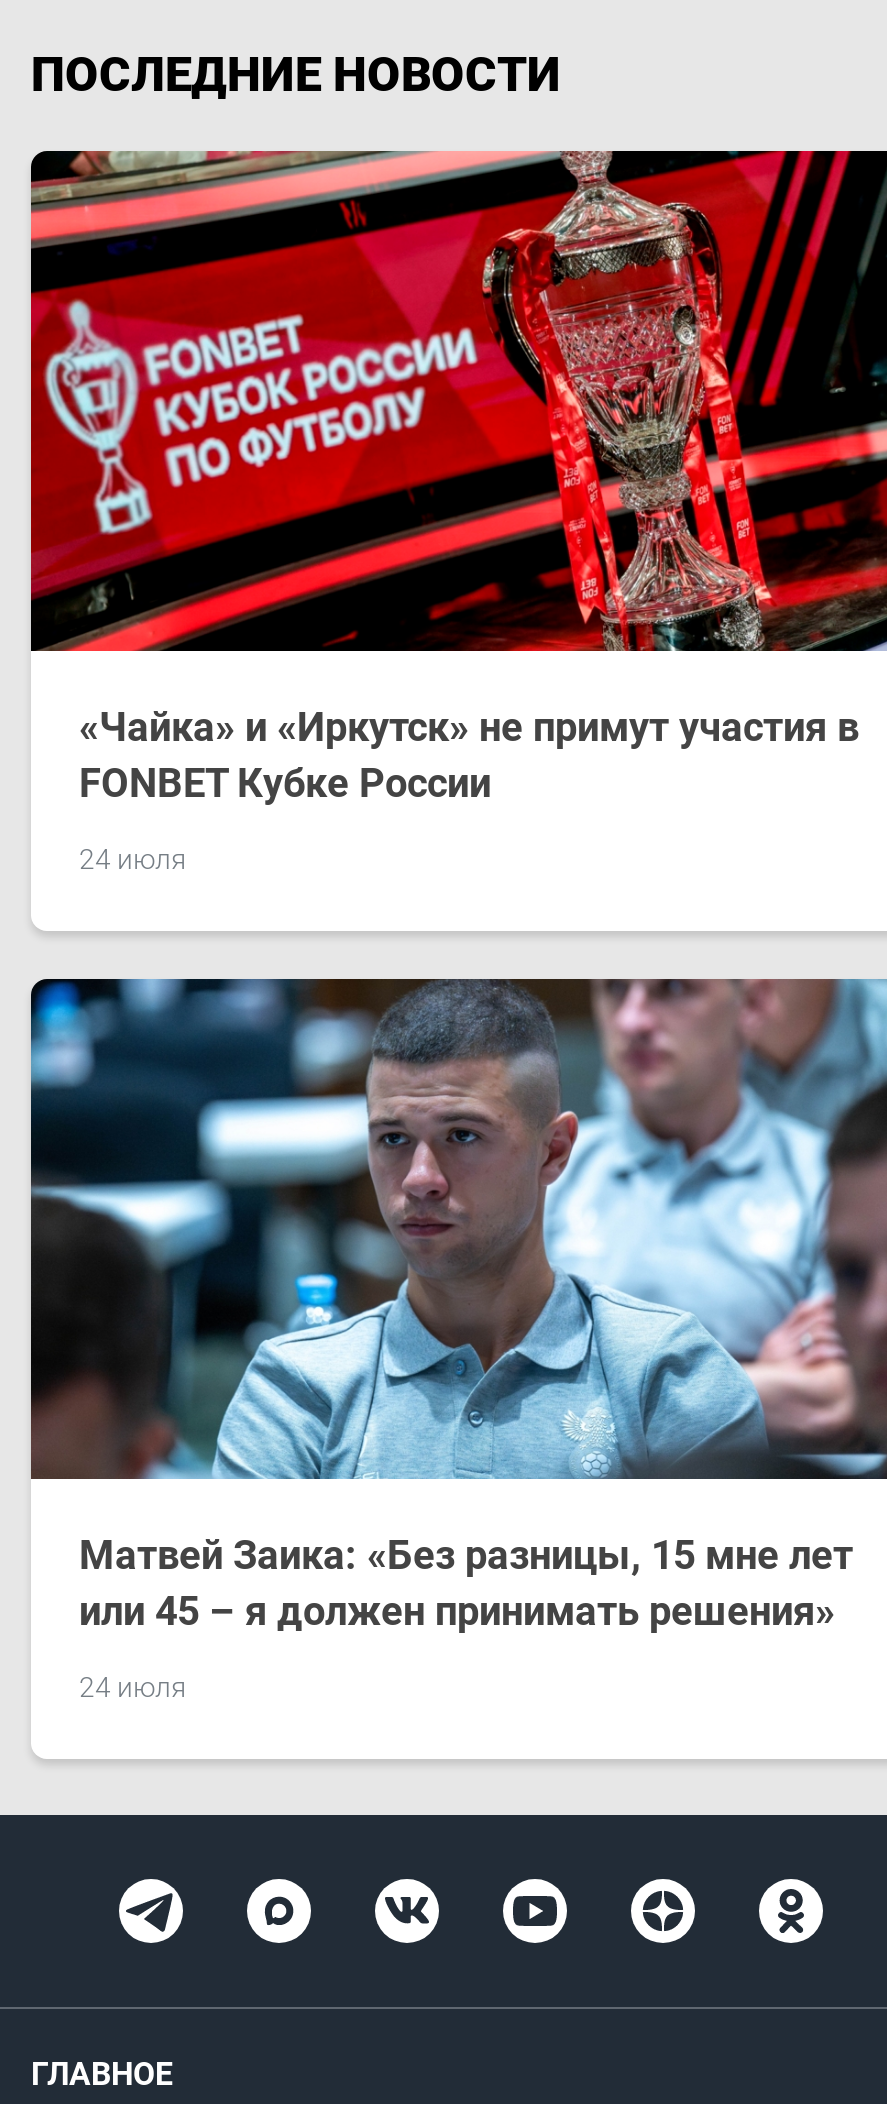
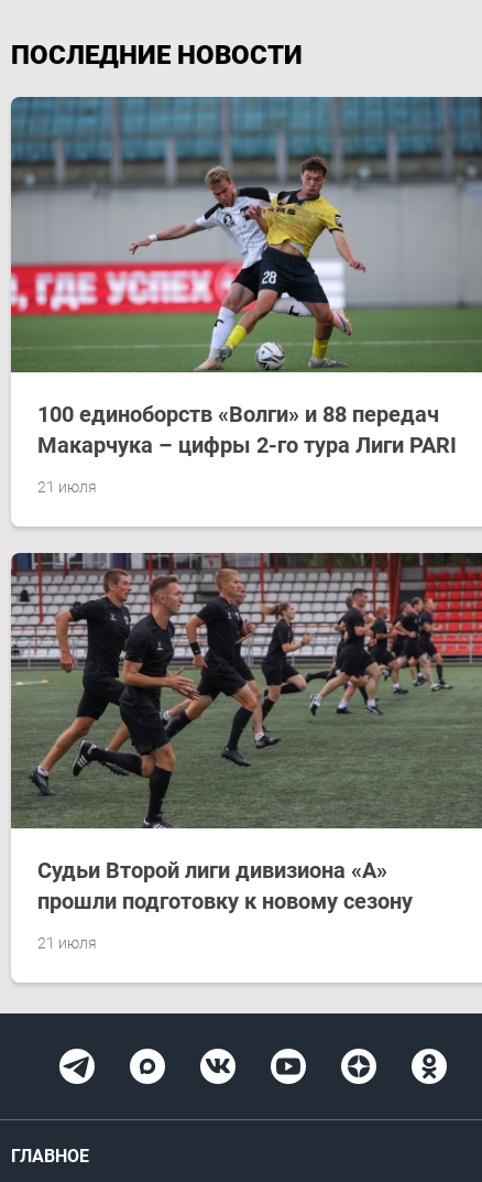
- [image]
- «Чайка» и «Иркутск» не примут участия в
- FONBET Кубке России
+ [image]
+ 100 единоборств «Волги» и 88 передач
+ Макарчука – цифры 2-го тура Лиги PARI

- 24 июля
+ 21 июля

- [image]
- Матвей Заика: «Без разницы, 15 мне лет
- или 45 – я должен принимать решения»
+ [image]
+ Судьи Второй лиги дивизиона «А»
+ прошли подготовку к новому сезону

- 24 июля
+ 21 июля
